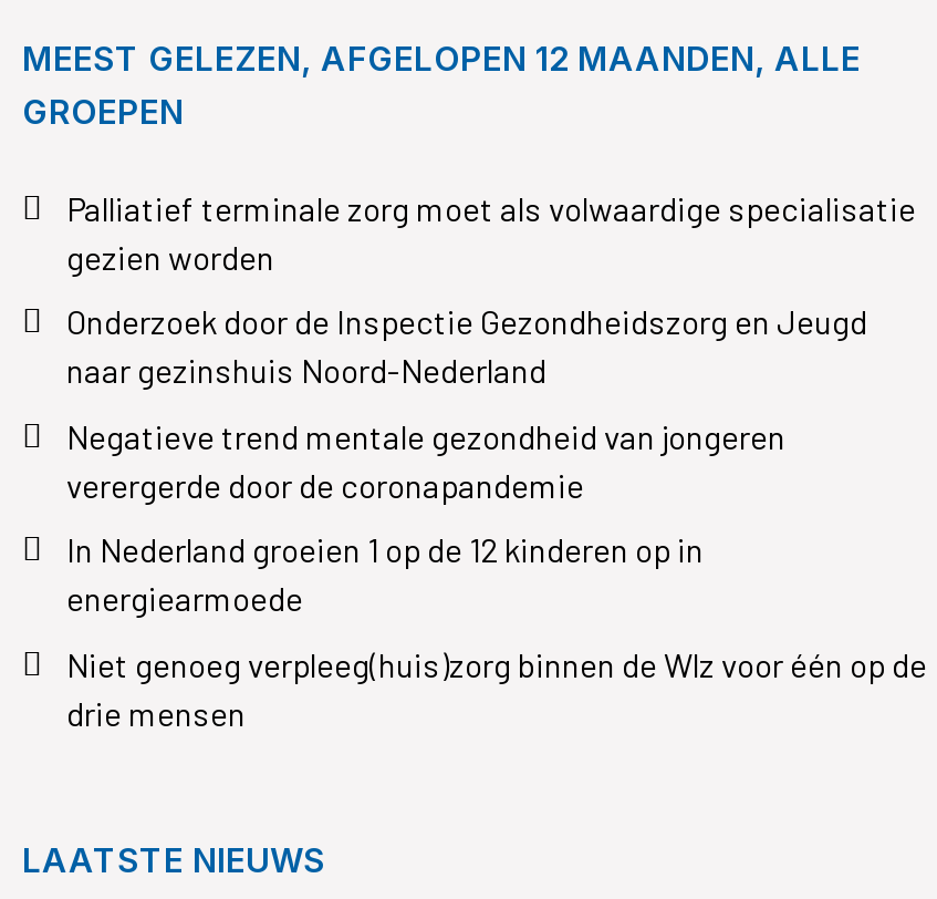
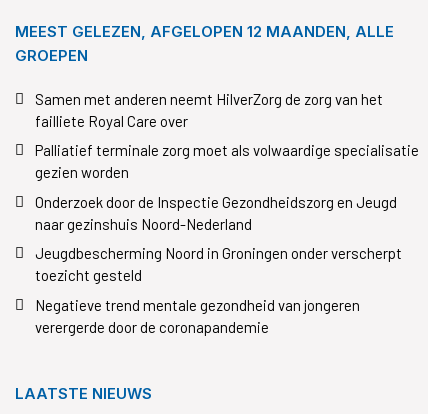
+ Samen met anderen neemt HilverZorg de zorg van het
+ failliete Royal Care over

moved down: Palliatief terminale zorg moet als volwaardige specialisatie | gezien worden | Onderzoek door de Inspectie Gezondheidszorg en Jeugd | naar gezinshuis Noord-Nederland

+ Jeugdbescherming Noord in Groningen onder verscherpt
+ toezicht gesteld

moved down: Negatieve trend mentale gezondheid van jongeren | verergerde door de coronapandemie

- In Nederland groeien 1 op de 12 kinderen op in
- energiearmoede
- Niet genoeg verpleeg(huis)zorg binnen de Wlz voor één op de
- drie mensen
